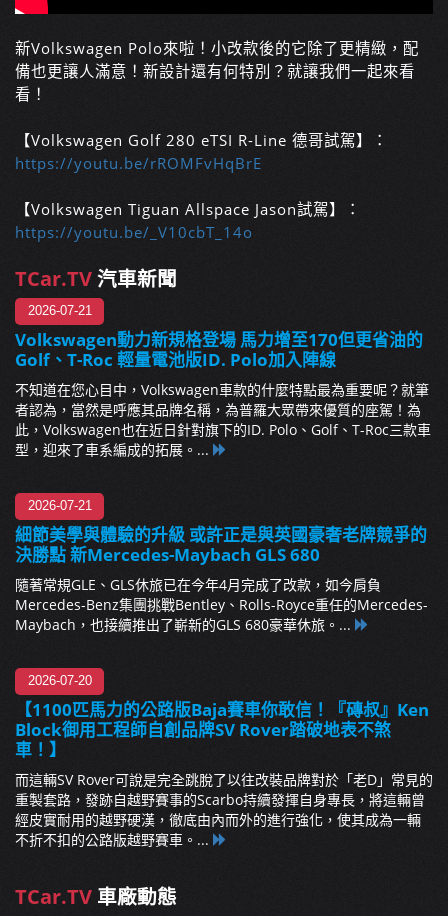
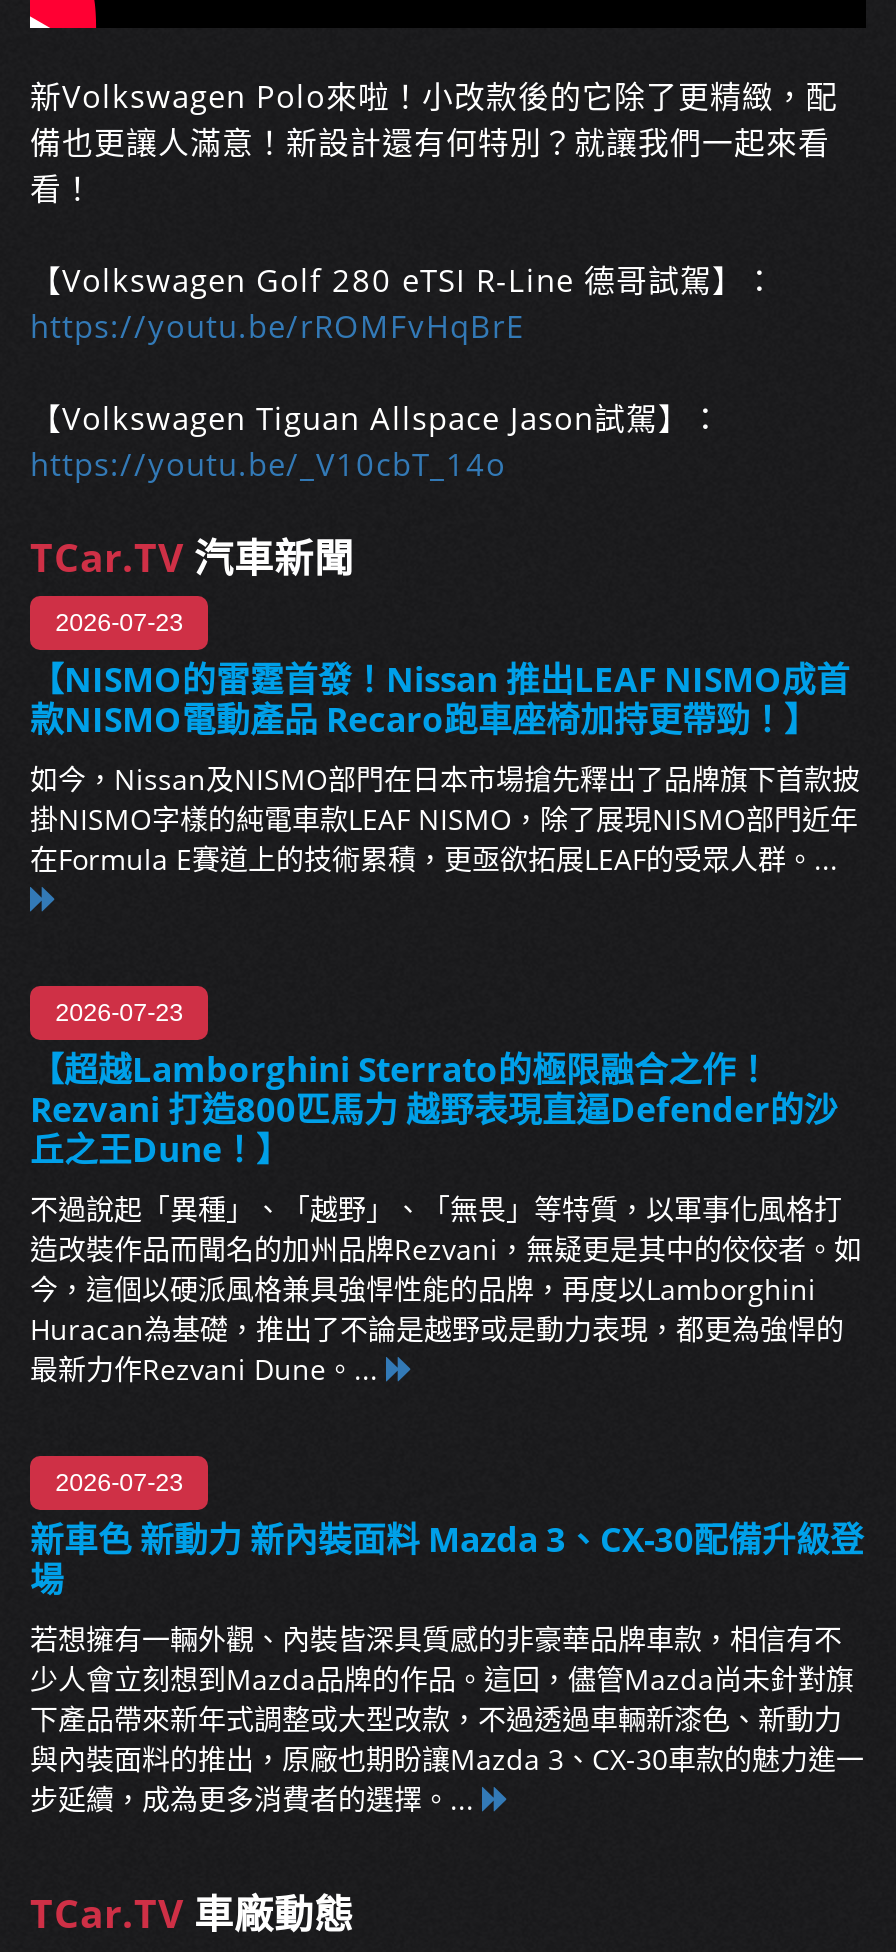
- 2026-07-21
- Volkswagen動力新規格登場 馬力增至170但更省油的
- Golf、T-Roc 輕量電池版ID. Polo加入陣線
- 不知道在您心目中，Volkswagen車款的什麼特點最為重要呢？就筆
- 者認為，當然是呼應其品牌名稱，為普羅大眾帶來優質的座駕！為
- 此，Volkswagen也在近日針對旗下的ID. Polo、Golf、T-Roc三款車
- 型，迎來了車系編成的拓展。...
+ 2026-07-23
+ 【NISMO的雷霆首發！Nissan 推出LEAF NISMO成首
+ 款NISMO電動產品 Recaro跑車座椅加持更帶勁！】
+ 如今，Nissan及NISMO部門在日本市場搶先釋出了品牌旗下首款披
+ 掛NISMO字樣的純電車款LEAF NISMO，除了展現NISMO部門近年
+ 在Formula E賽道上的技術累積，更亟欲拓展LEAF的受眾人群。...

- 2026-07-21
- 細節美學與體驗的升級 或許正是與英國豪奢老牌競爭的
- 決勝點 新Mercedes-Maybach GLS 680
- 隨著常規GLE、GLS休旅已在今年4月完成了改款，如今肩負
- Mercedes-Benz集團挑戰Bentley、Rolls-Royce重任的Mercedes-
- Maybach，也接續推出了嶄新的GLS 680豪華休旅。...
+ 2026-07-23
+ 【超越Lamborghini Sterrato的極限融合之作！
+ Rezvani 打造800匹馬力 越野表現直逼Defender的沙
+ 丘之王Dune！】
+ 不過說起「異種」、「越野」、「無畏」等特質，以軍事化風格打
+ 造改裝作品而聞名的加州品牌Rezvani，無疑更是其中的佼佼者。如
+ 今，這個以硬派風格兼具強悍性能的品牌，再度以Lamborghini
+ Huracan為基礎，推出了不論是越野或是動力表現，都更為強悍的
+ 最新力作Rezvani Dune。...

- 2026-07-20
- 【1100匹馬力的公路版Baja賽車你敢信！『磚叔』Ken
- Block御用工程師自創品牌SV Rover踏破地表不煞
- 車！】
- 而這輛SV Rover可說是完全跳脫了以往改裝品牌對於「老D」常見的
- 重製套路，發跡自越野賽事的Scarbo持續發揮自身專長，將這輛曾
- 經皮實耐用的越野硬漢，徹底由內而外的進行強化，使其成為一輛
- 不折不扣的公路版越野賽車。...
+ 2026-07-23
+ 新車色 新動力 新內裝面料 Mazda 3、CX-30配備升級登
+ 場
+ 若想擁有一輛外觀、內裝皆深具質感的非豪華品牌車款，相信有不
+ 少人會立刻想到Mazda品牌的作品。這回，儘管Mazda尚未針對旗
+ 下產品帶來新年式調整或大型改款，不過透過車輛新漆色、新動力
+ 與內裝面料的推出，原廠也期盼讓Mazda 3、CX-30車款的魅力進一
+ 步延續，成為更多消費者的選擇。...
